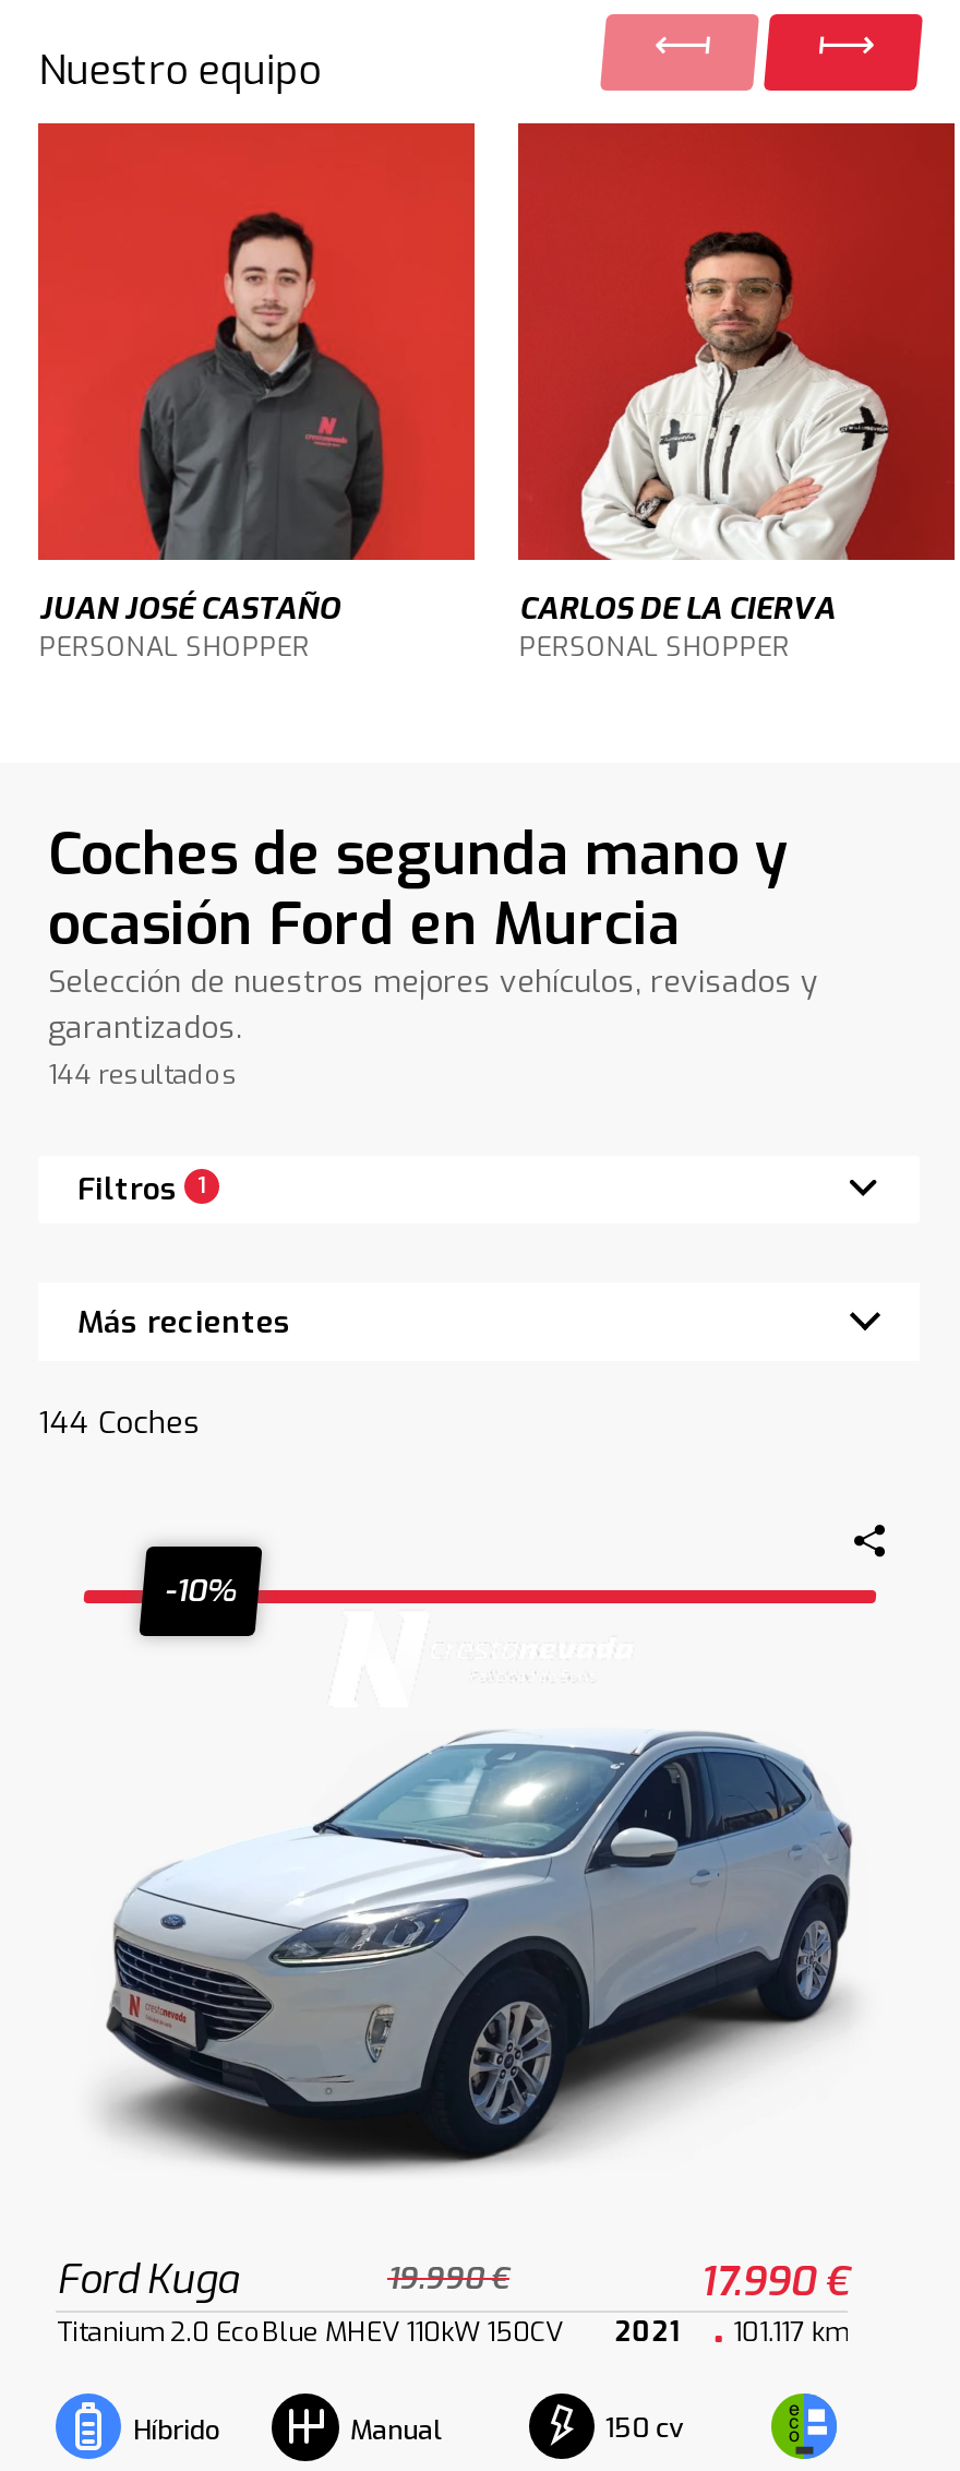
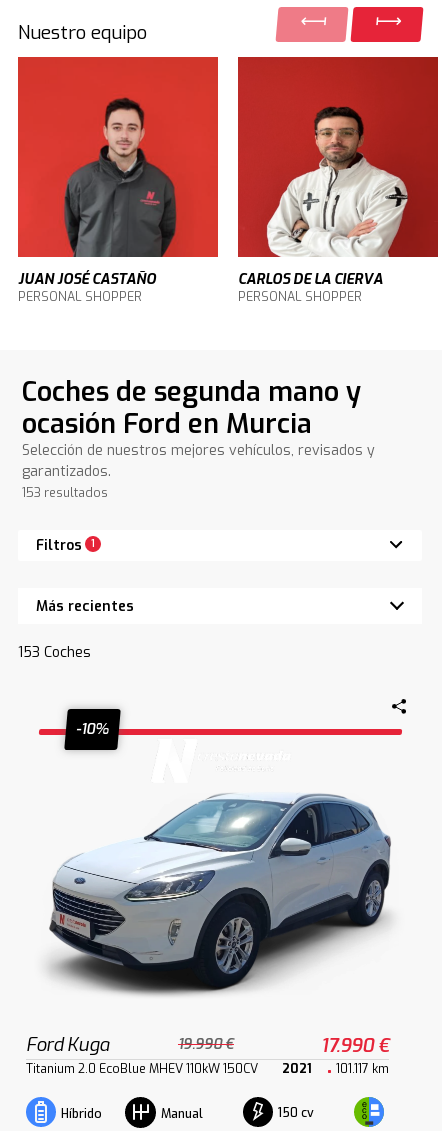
- 144 resultados
+ 153 resultados

- 144 Coches
+ 153 Coches
